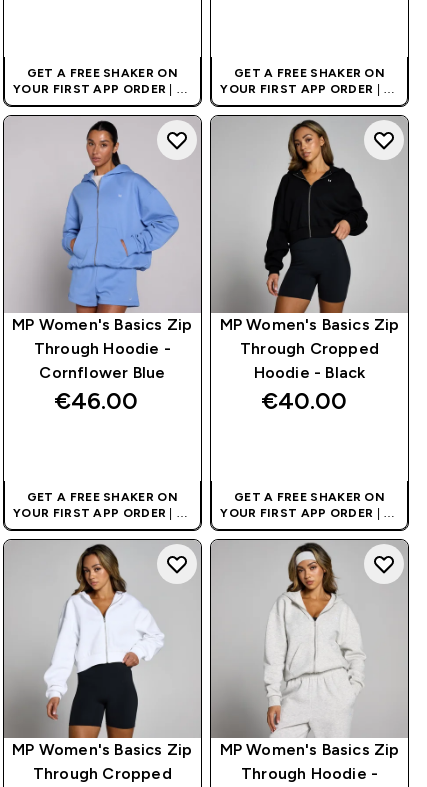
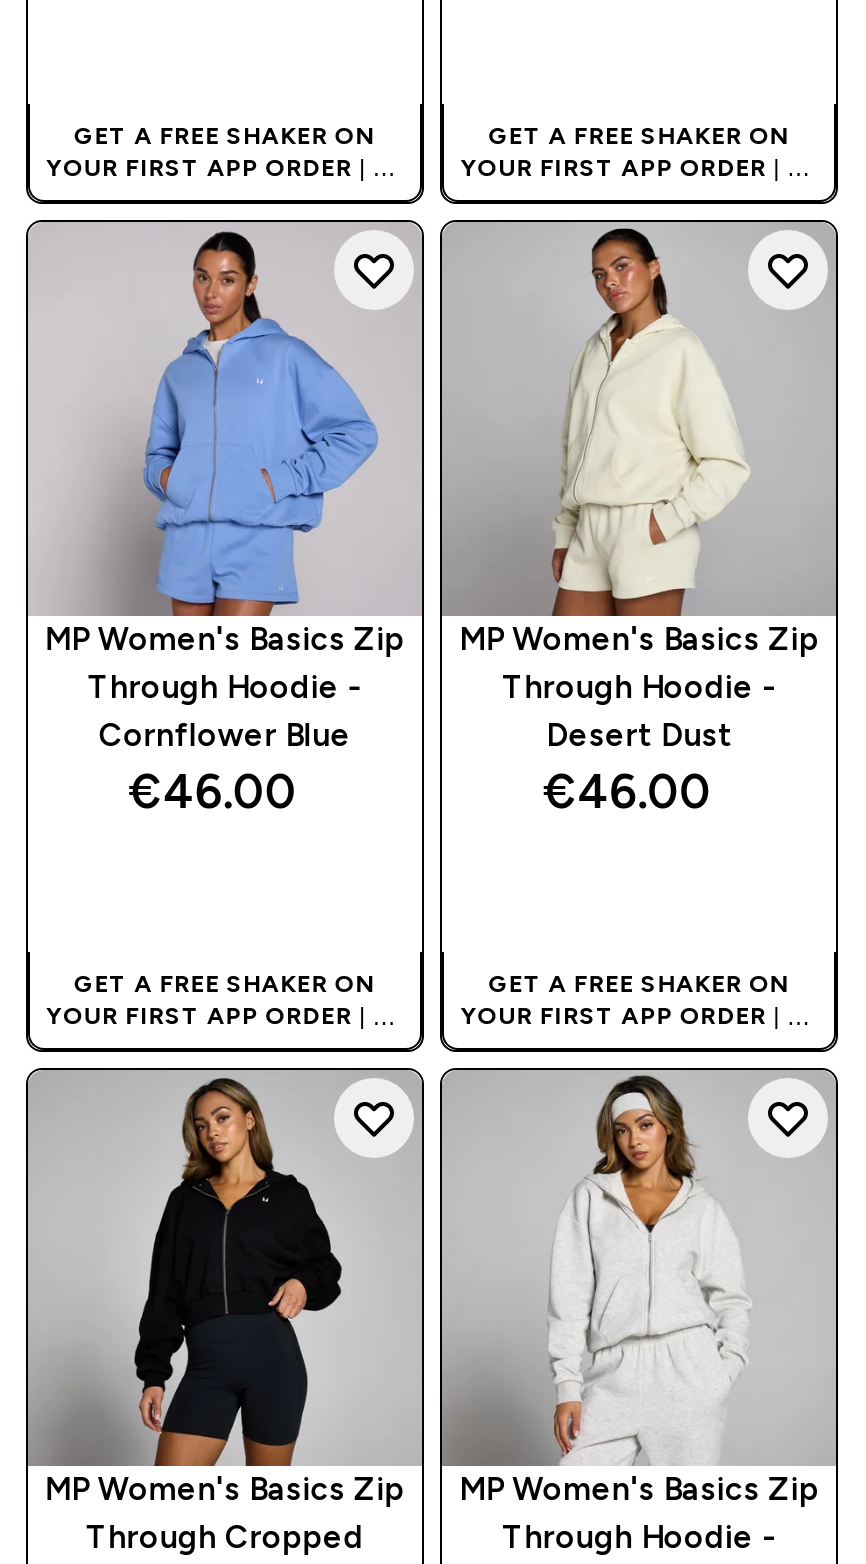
- [image]
- Through Cropped
- Hoodie - Black
- €40.00
+ [image]
+ Through Hoodie -
+ Desert Dust
+ €46.00

- [image]
+ [image]
